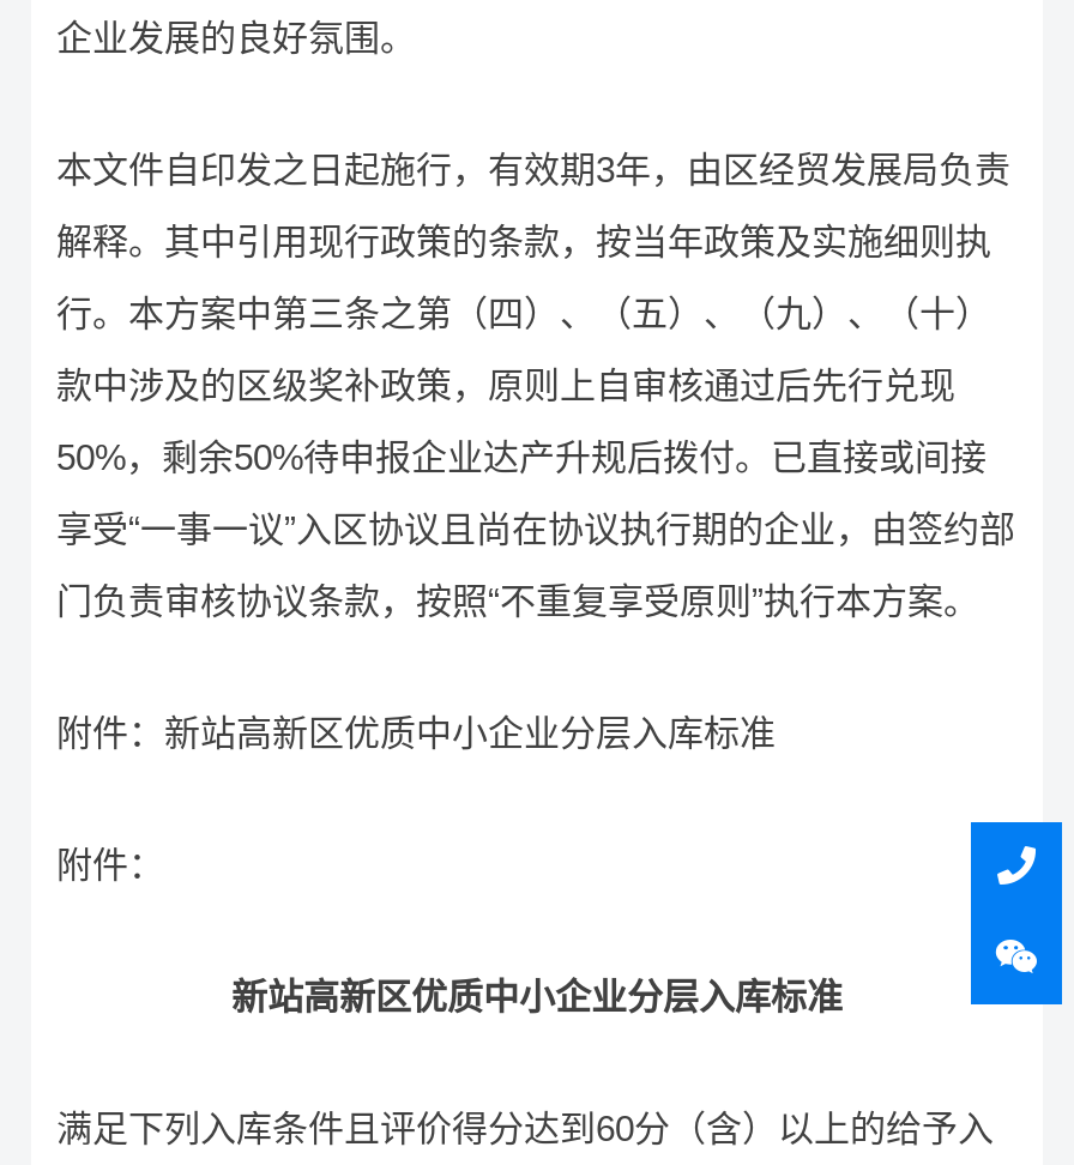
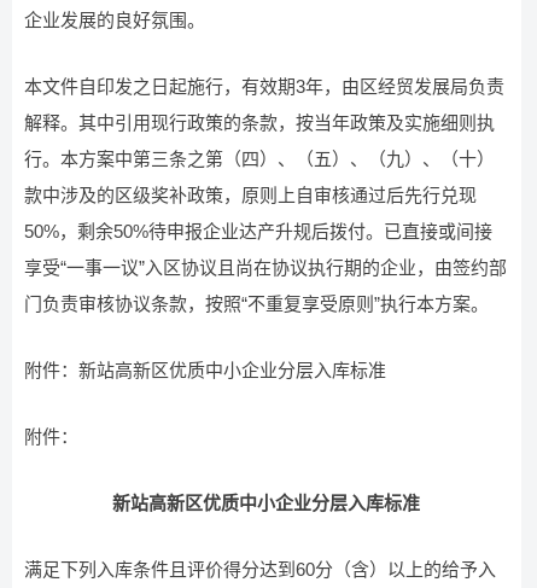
- [image]
